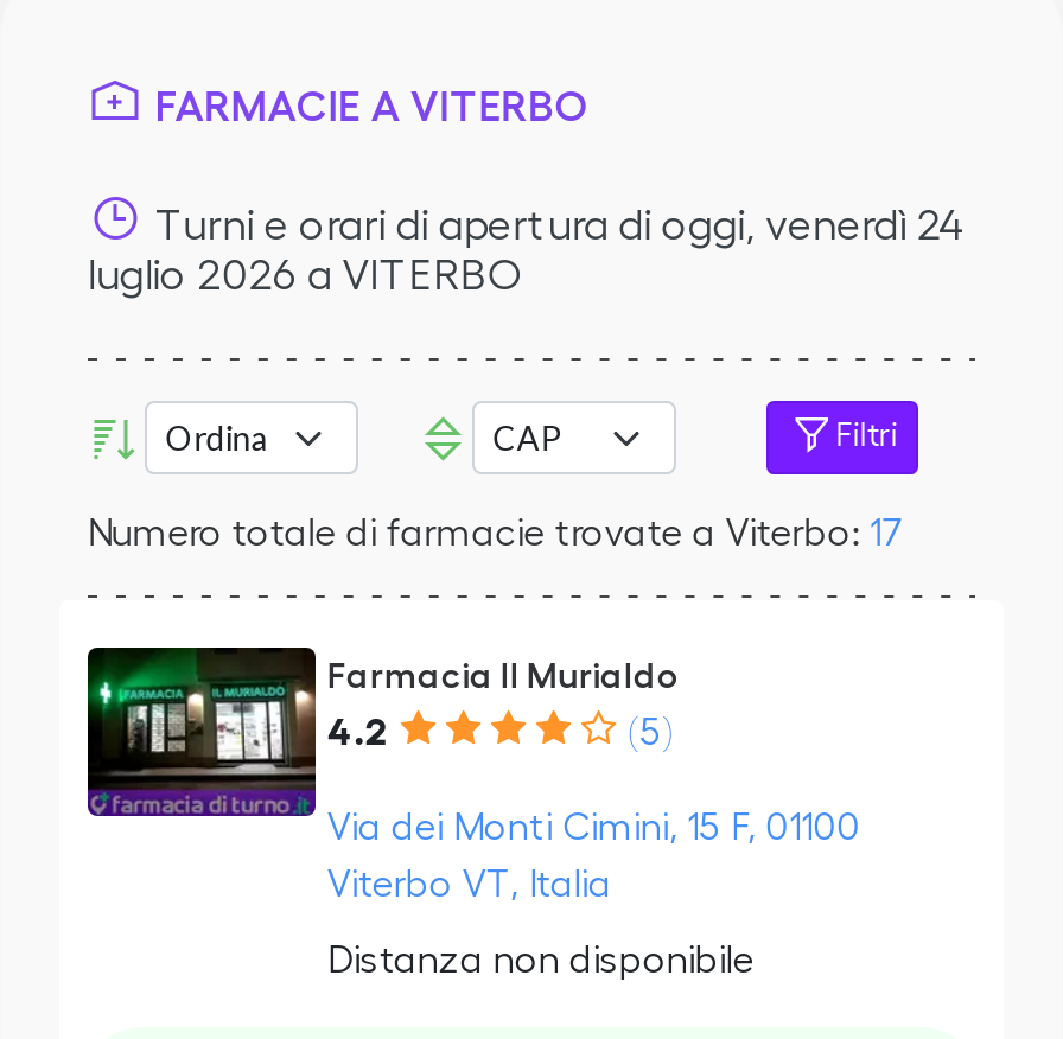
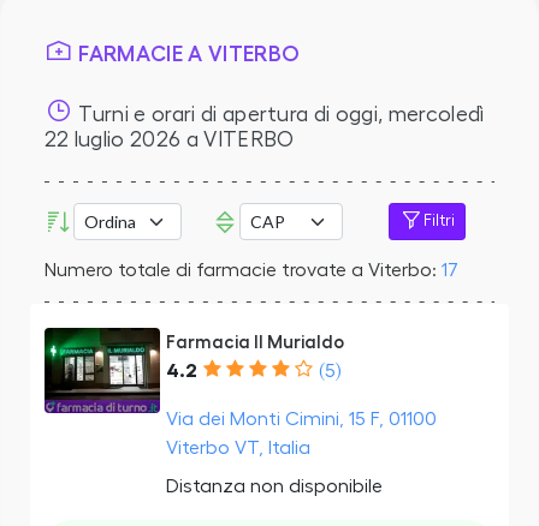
- Turni e orari di apertura di oggi, venerdì 24
- luglio 2026 a VITERBO
+ Turni e orari di apertura di oggi, mercoledì
+ 22 luglio 2026 a VITERBO
